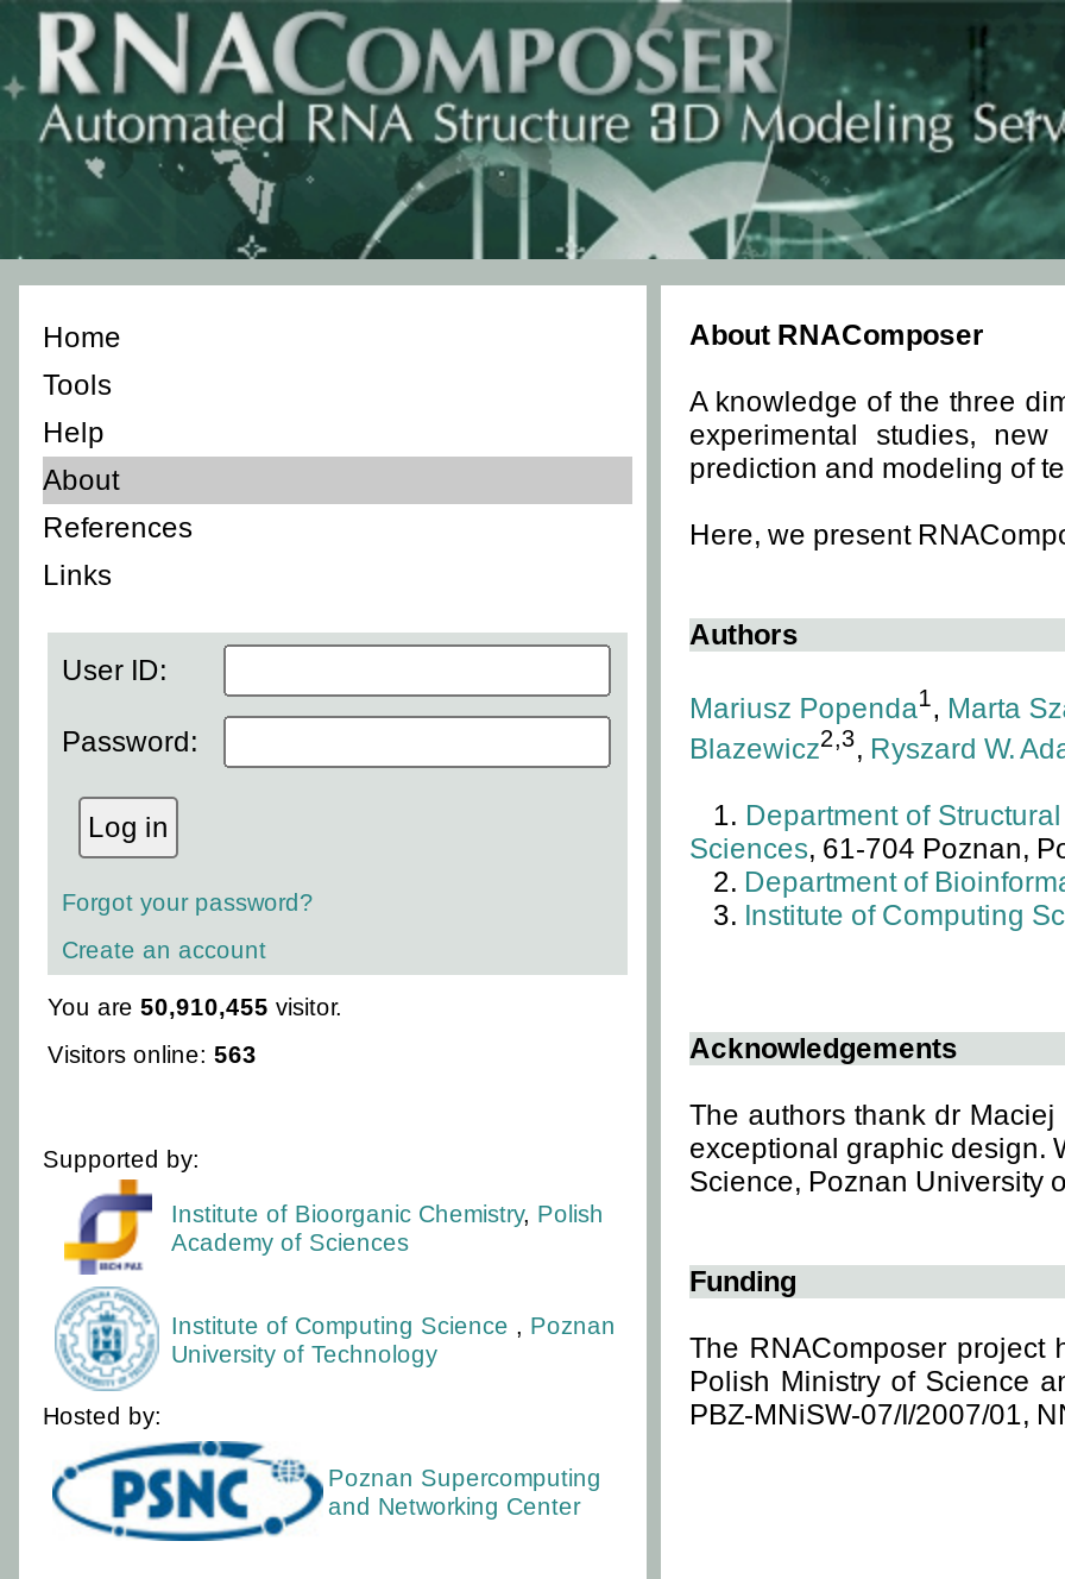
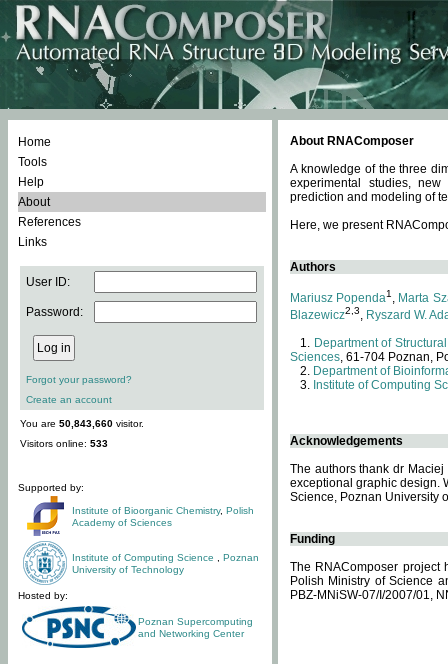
- You are 50,910,455 visitor.
+ You are 50,843,660 visitor.

- Visitors online: 563
+ Visitors online: 533
